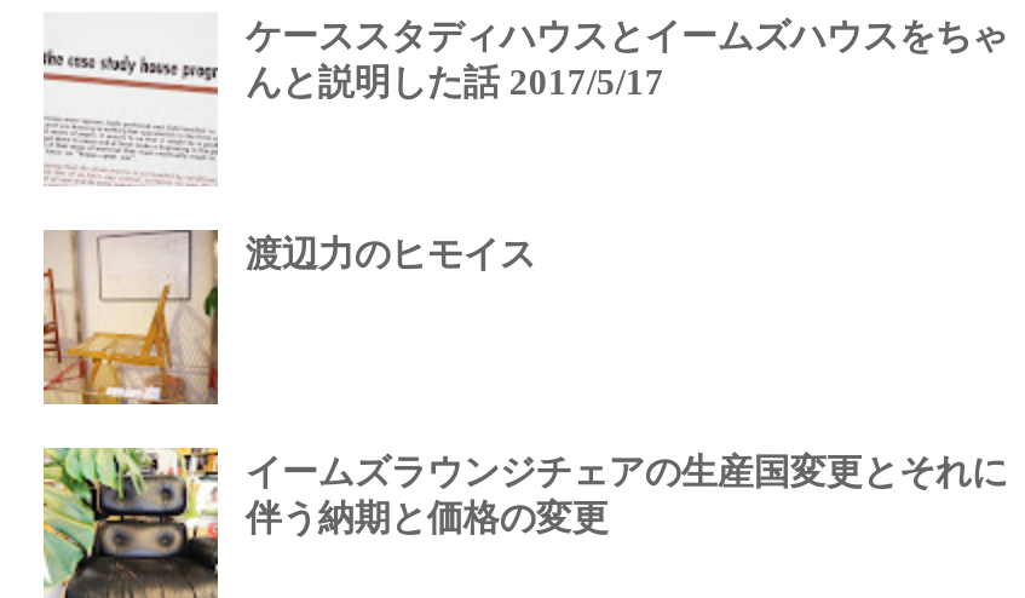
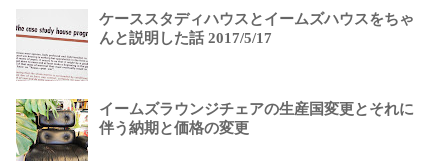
- [image]
- 渡辺力のヒモイス
